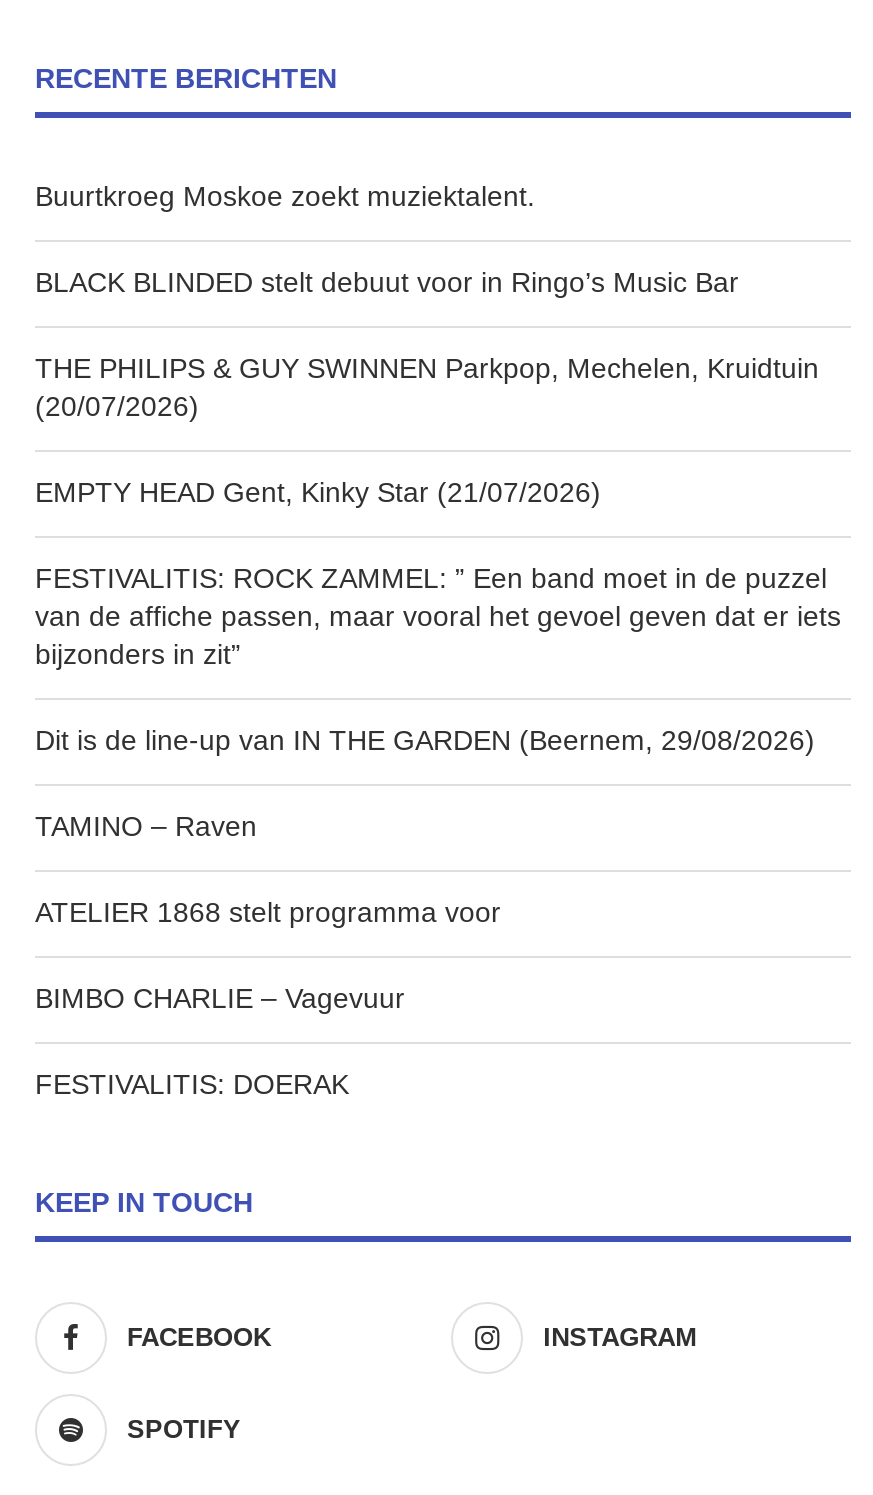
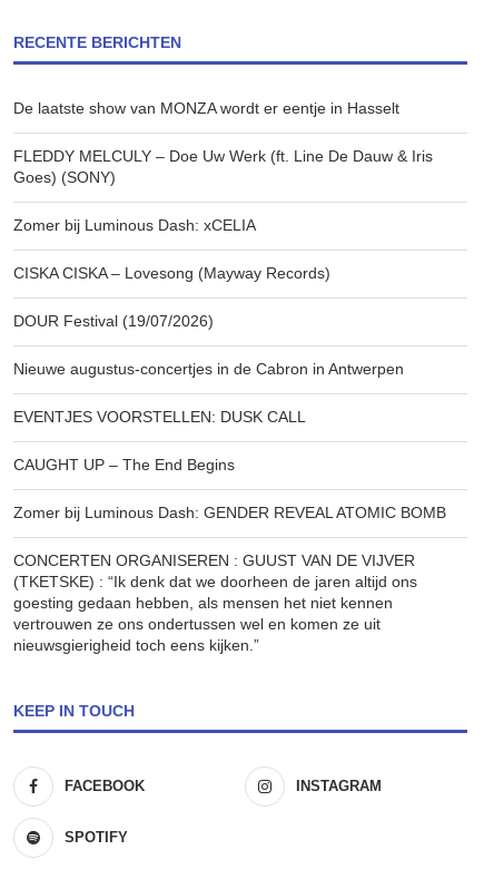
- Buurtkroeg Moskoe zoekt muziektalent.
+ De laatste show van MONZA wordt er eentje in Hasselt

- BLACK BLINDED stelt debuut voor in Ringo’s Music Bar
+ FLEDDY MELCULY – Doe Uw Werk (ft. Line De Dauw & Iris
+ Goes) (SONY)

- THE PHILIPS & GUY SWINNEN Parkpop, Mechelen, Kruidtuin
- (20/07/2026)
+ Zomer bij Luminous Dash: xCELIA

- EMPTY HEAD Gent, Kinky Star (21/07/2026)
+ CISKA CISKA – Lovesong (Mayway Records)

- FESTIVALITIS: ROCK ZAMMEL: ” Een band moet in de puzzel
- van de affiche passen, maar vooral het gevoel geven dat er iets
- bijzonders in zit”
+ DOUR Festival (19/07/2026)

- Dit is de line-up van IN THE GARDEN (Beernem, 29/08/2026)
+ Nieuwe augustus-concertjes in de Cabron in Antwerpen

- TAMINO – Raven
+ EVENTJES VOORSTELLEN: DUSK CALL

- ATELIER 1868 stelt programma voor
+ CAUGHT UP – The End Begins

- BIMBO CHARLIE – Vagevuur
+ Zomer bij Luminous Dash: GENDER REVEAL ATOMIC BOMB

- FESTIVALITIS: DOERAK
+ CONCERTEN ORGANISEREN : GUUST VAN DE VIJVER
+ (TKETSKE) : “Ik denk dat we doorheen de jaren altijd ons
+ goesting gedaan hebben, als mensen het niet kennen
+ vertrouwen ze ons ondertussen wel en komen ze uit
+ nieuwsgierigheid toch eens kijken.”
